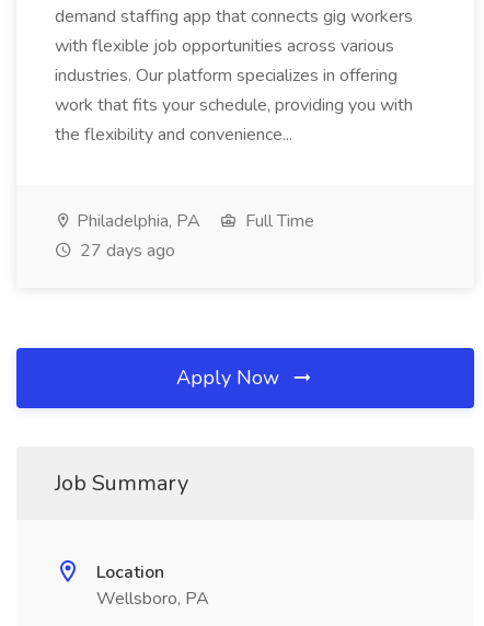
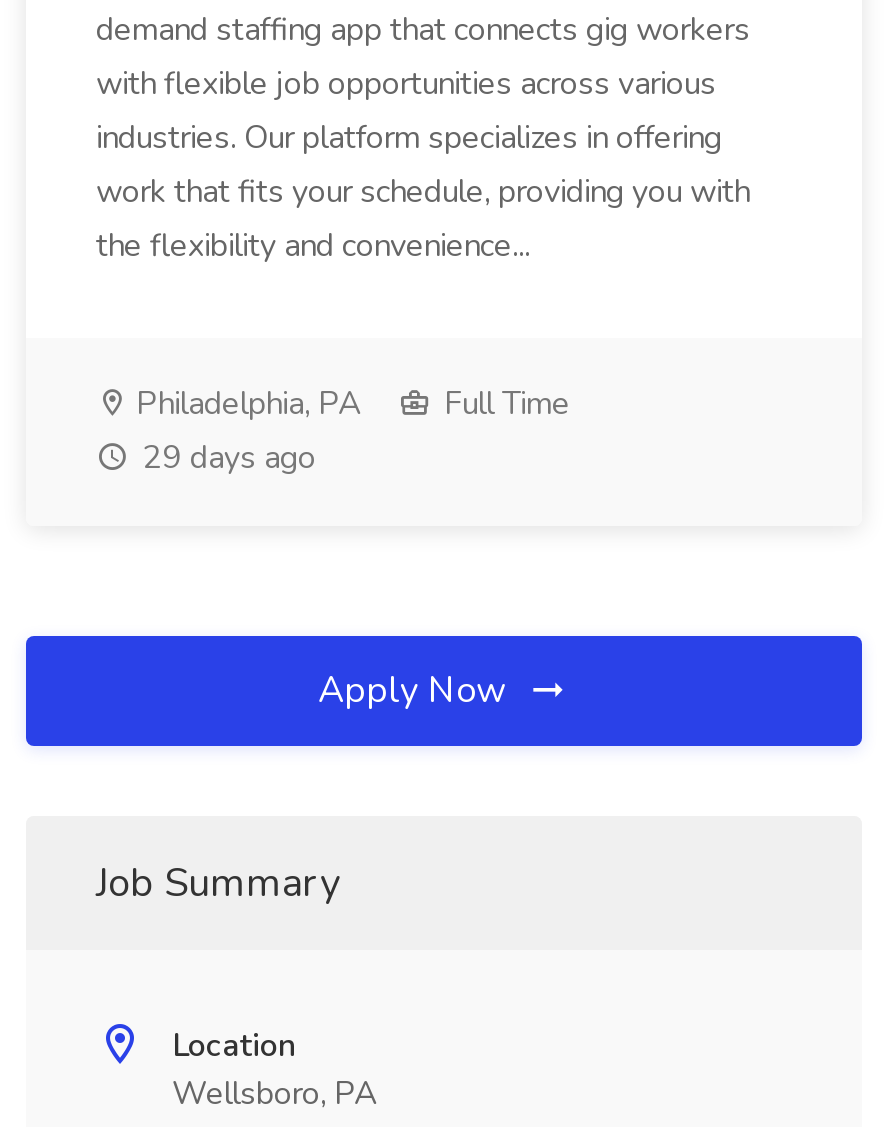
- 27 days ago
+ 29 days ago
